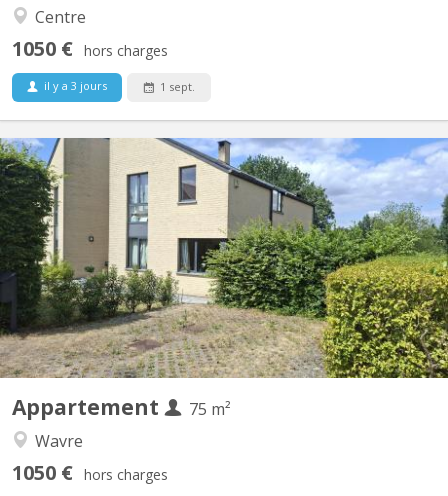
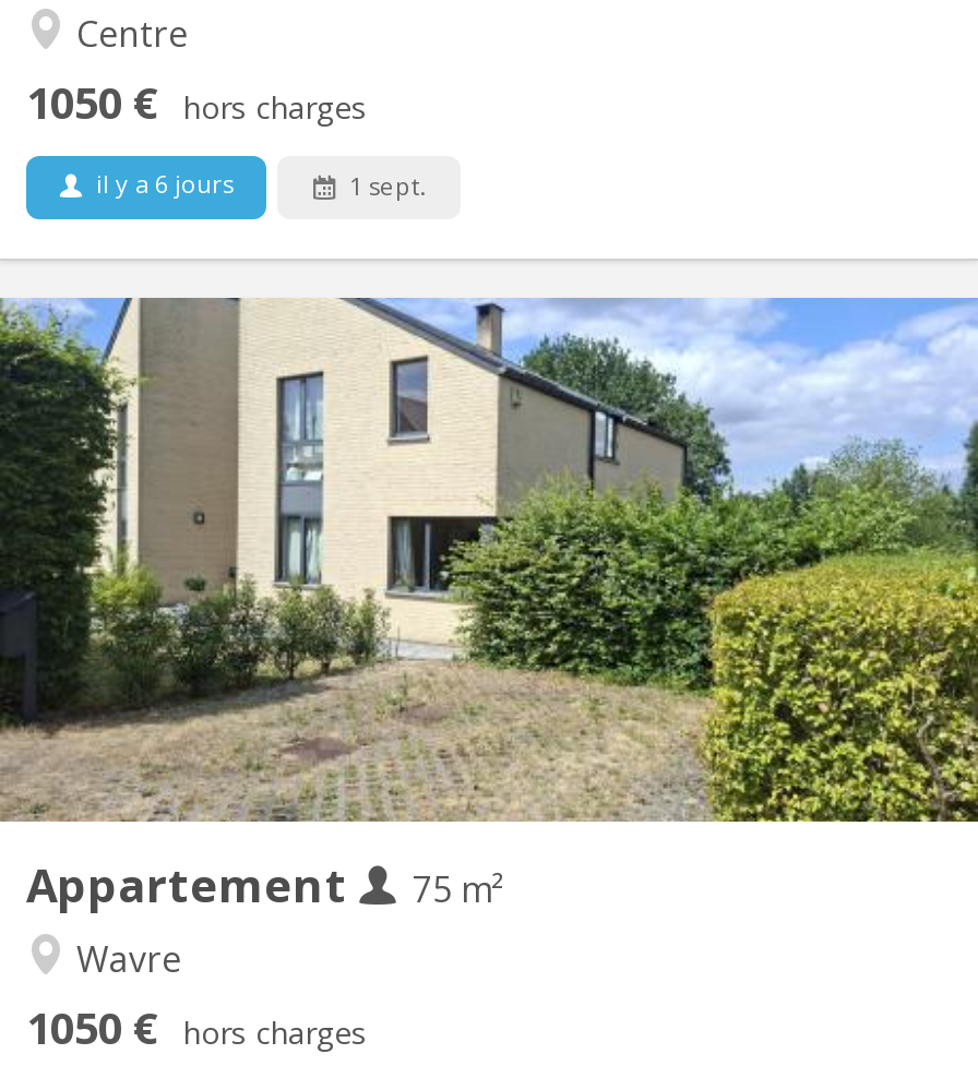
- il y a 3 jours
+ il y a 6 jours
